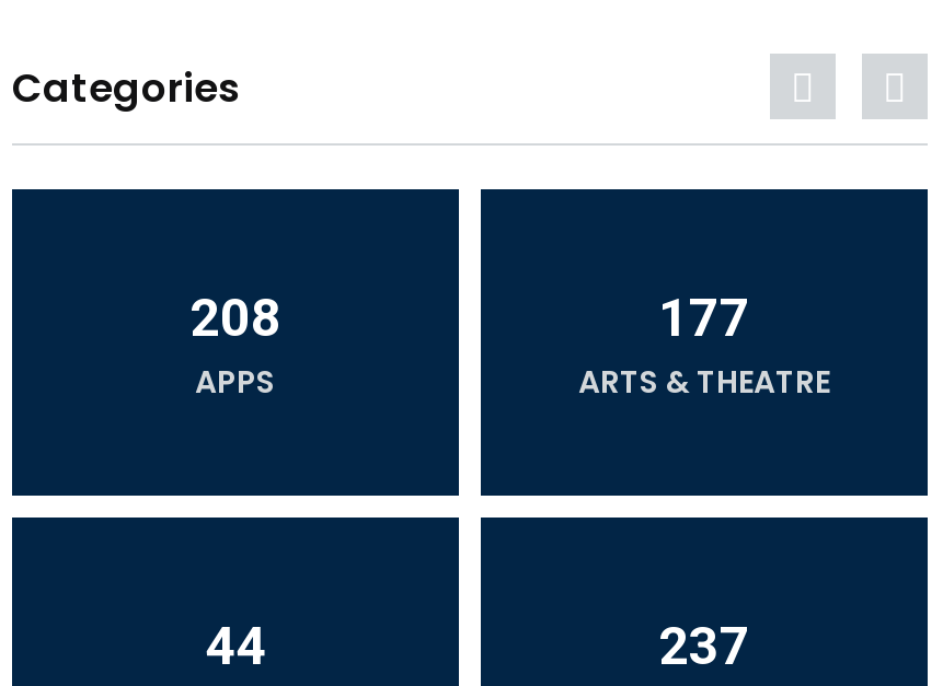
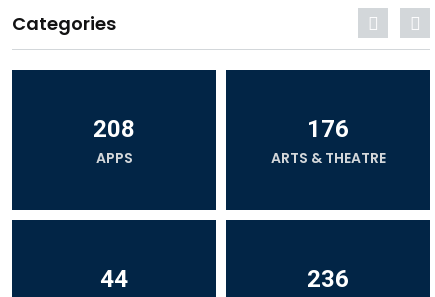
- 177
+ 176

- 237
+ 236
